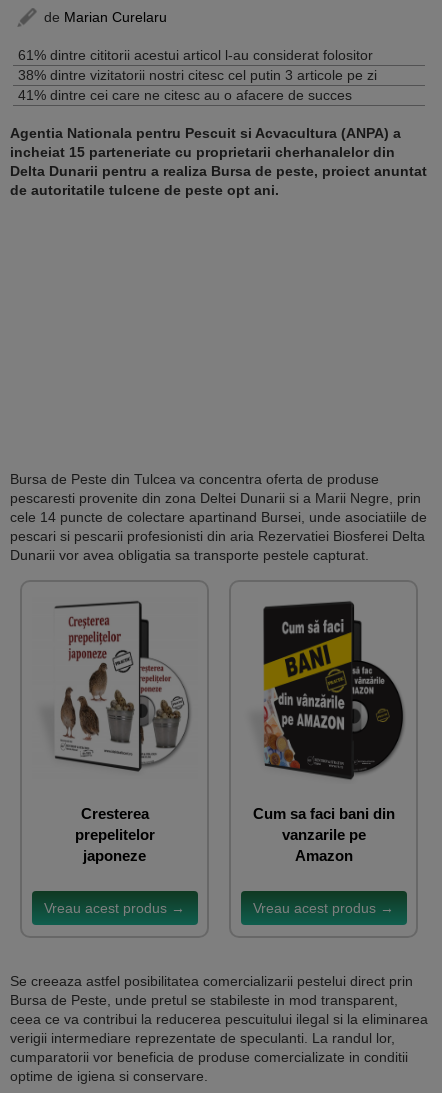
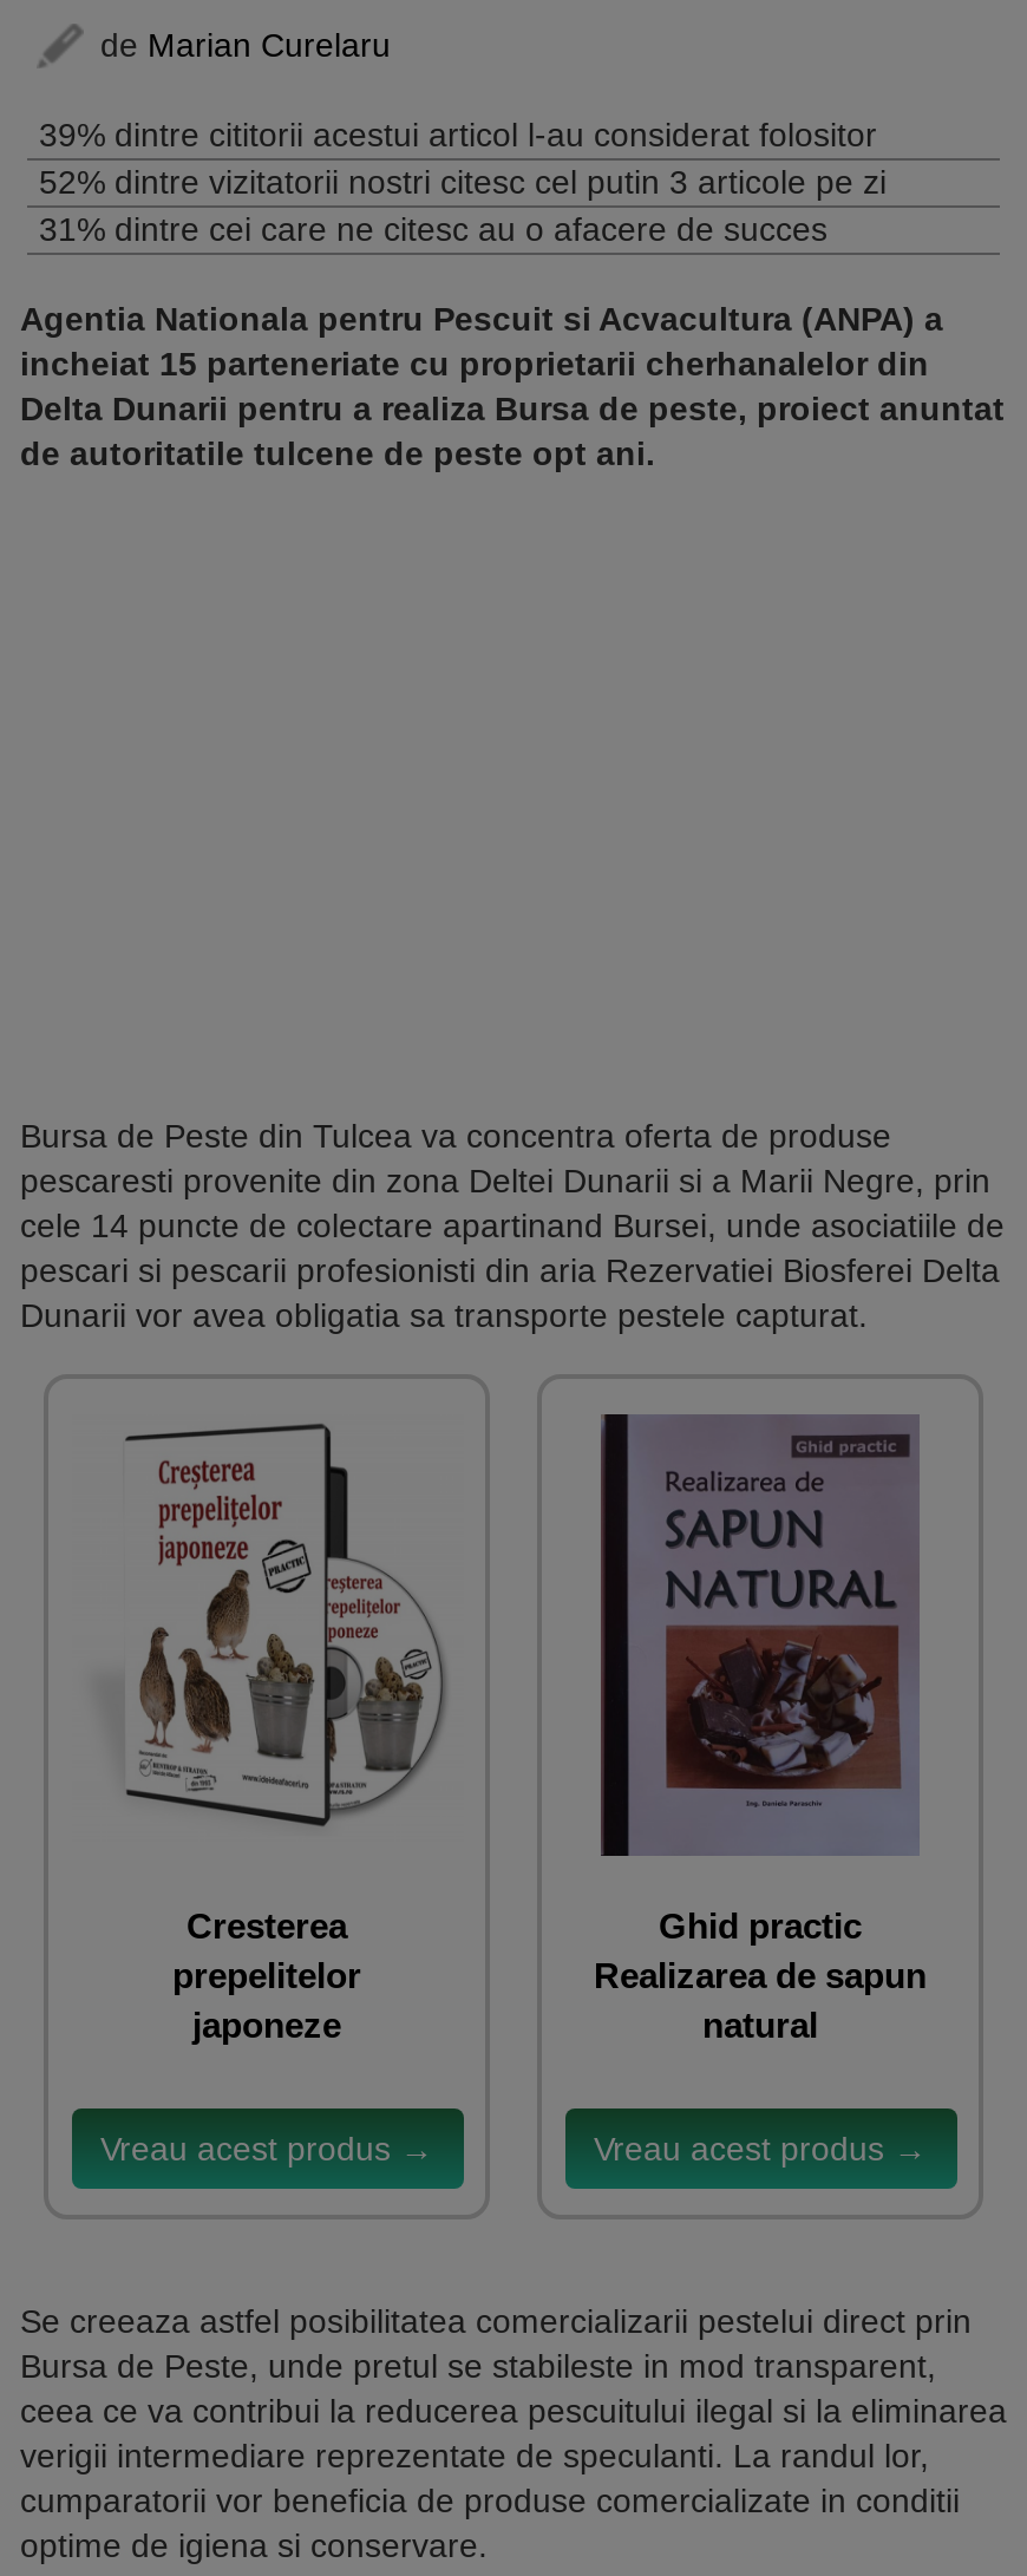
- 61% dintre cititorii acestui articol l-au considerat folositor
+ 39% dintre cititorii acestui articol l-au considerat folositor

- 38% dintre vizitatorii nostri citesc cel putin 3 articole pe zi
+ 52% dintre vizitatorii nostri citesc cel putin 3 articole pe zi

- 41% dintre cei care ne citesc au o afacere de succes
+ 31% dintre cei care ne citesc au o afacere de succes

- [image]
- Cum sa faci bani din
- vanzarile pe
- Amazon
+ [image]
+ Ghid practic
+ Realizarea de sapun
+ natural
